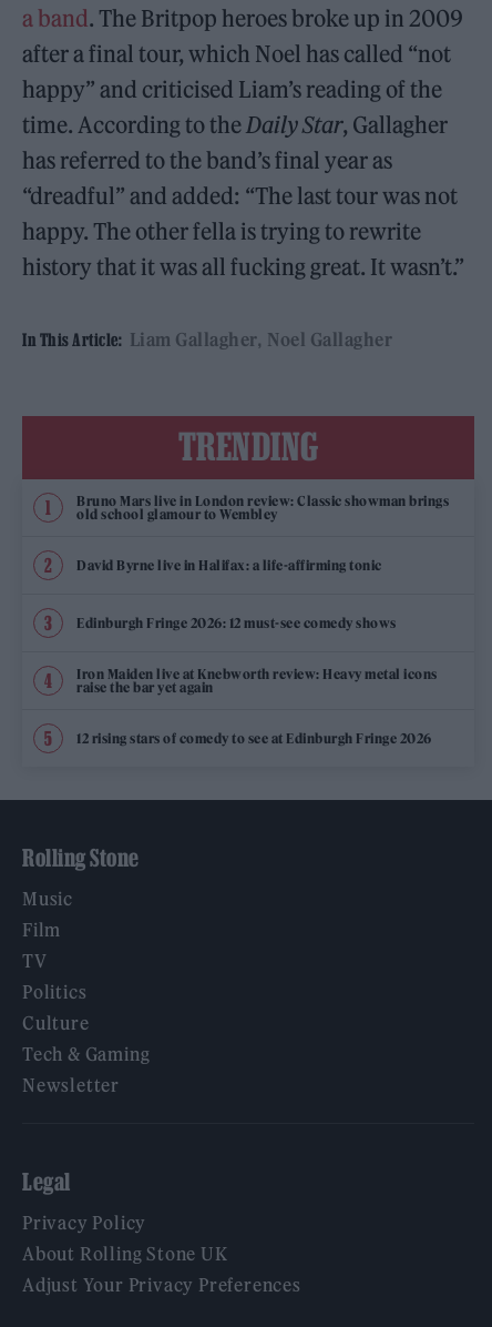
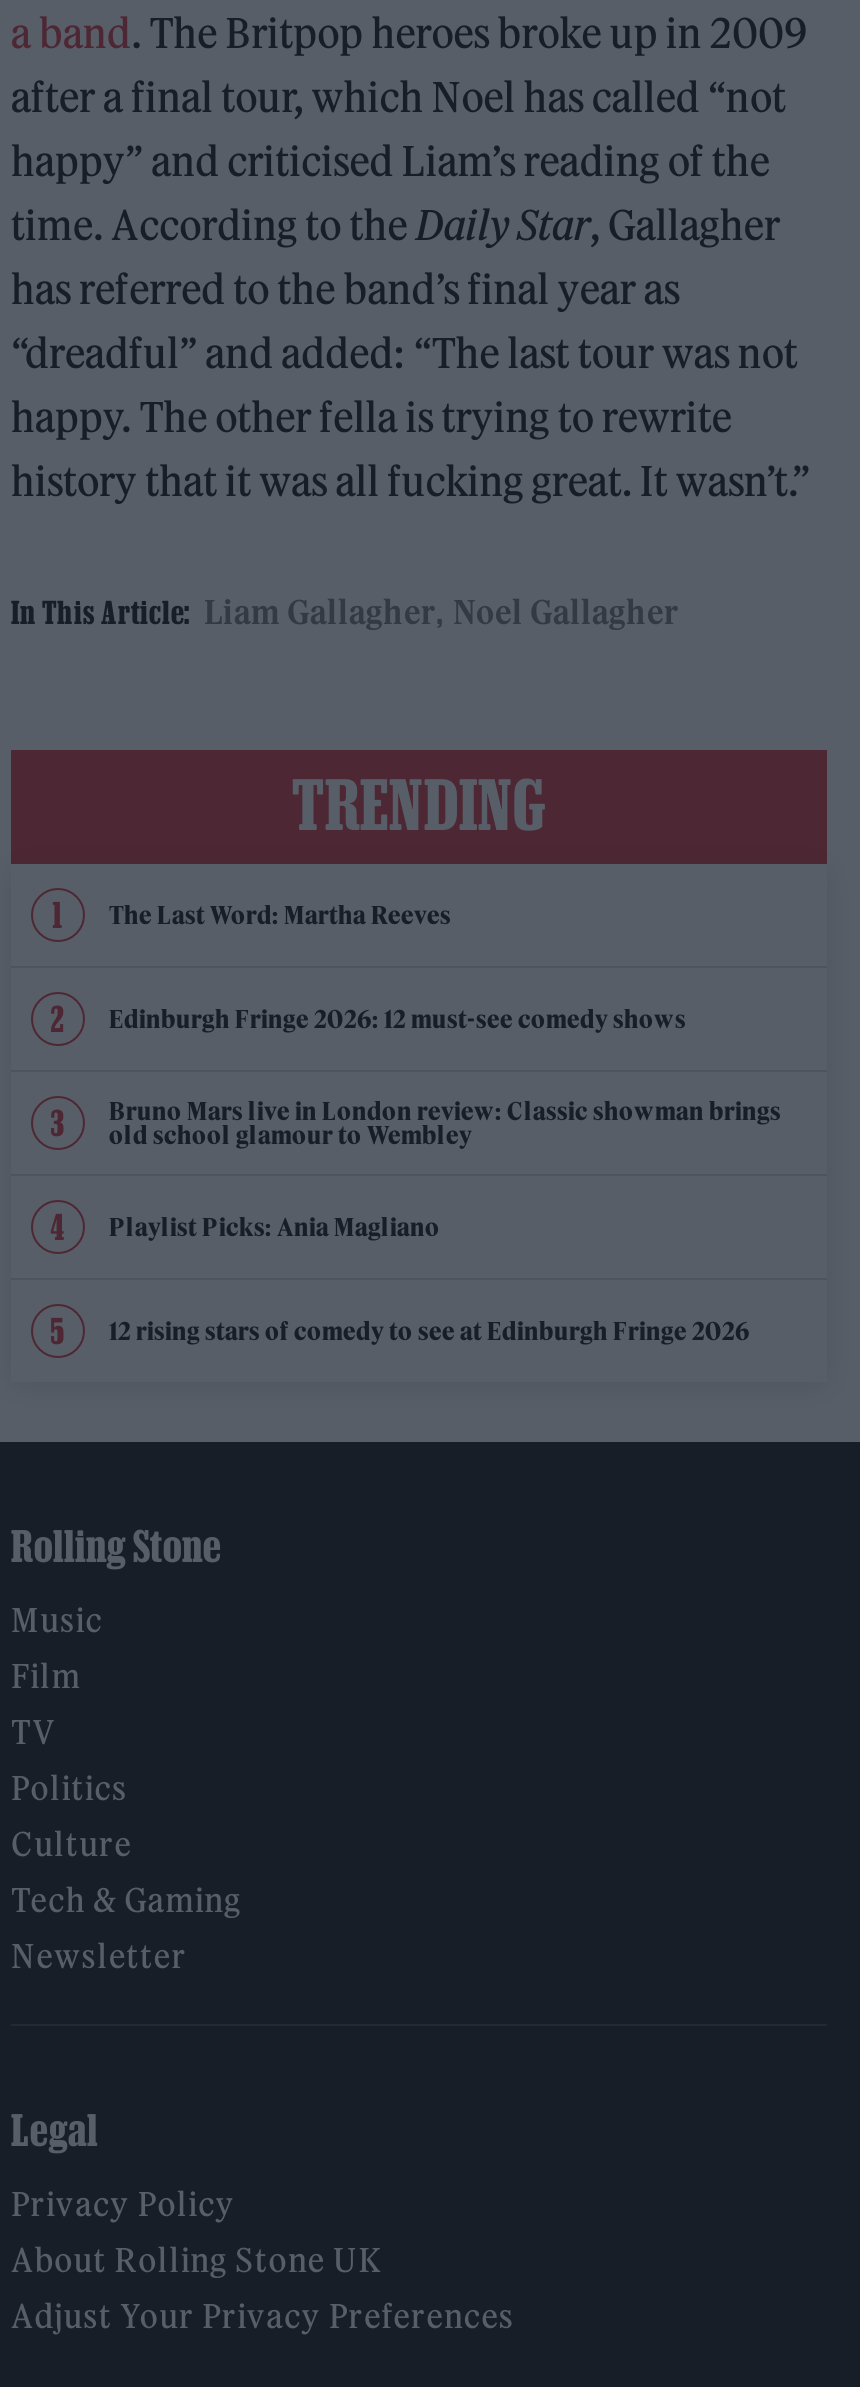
+ The Last Word: Martha Reeves

moved down: Bruno Mars live in London review: Classic showman brings | old school glamour to Wembley

- David Byrne live in Halifax: a life-affirming tonic
- Iron Maiden live at Knebworth review: Heavy metal icons
- raise the bar yet again
+ Playlist Picks: Ania Magliano

moved up: Edinburgh Fringe 2026: 12 must-see comedy shows
